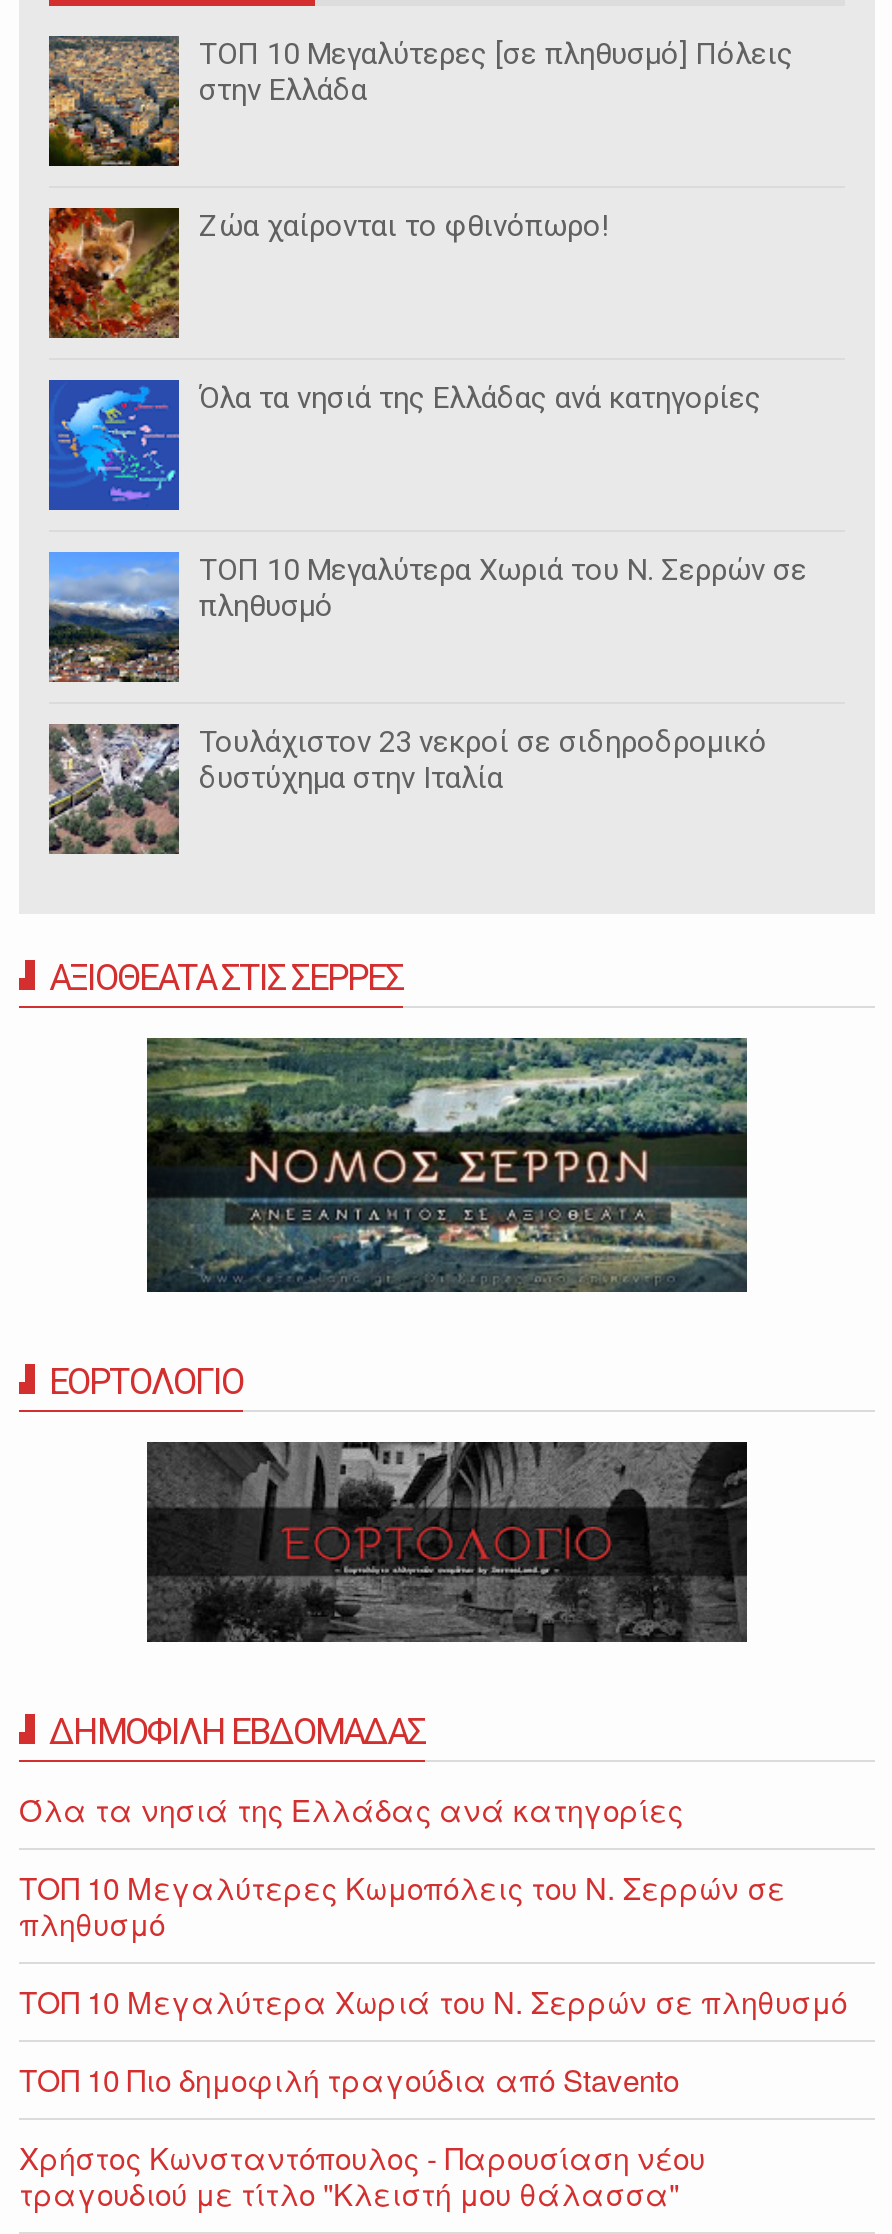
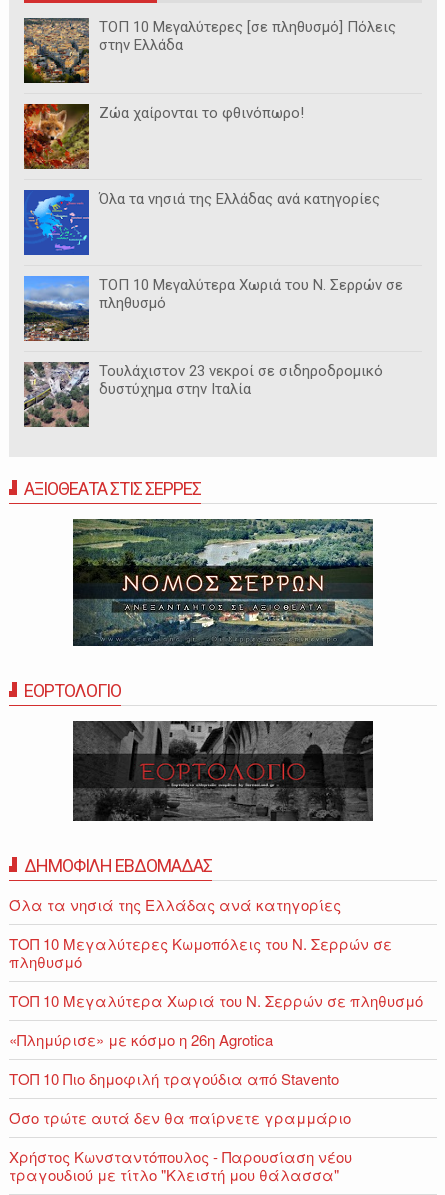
+ «Πλημύρισε» με κόσμο η 26η Agrotica

+ Όσο τρώτε αυτά δεν θα παίρνετε γραμμάριο
